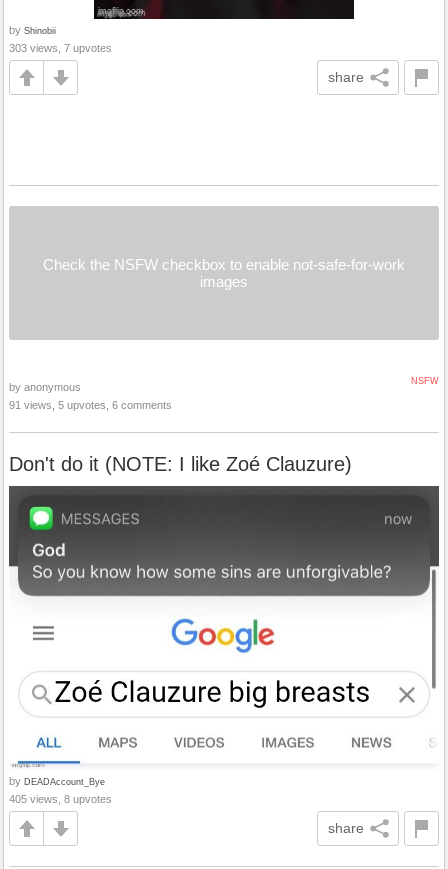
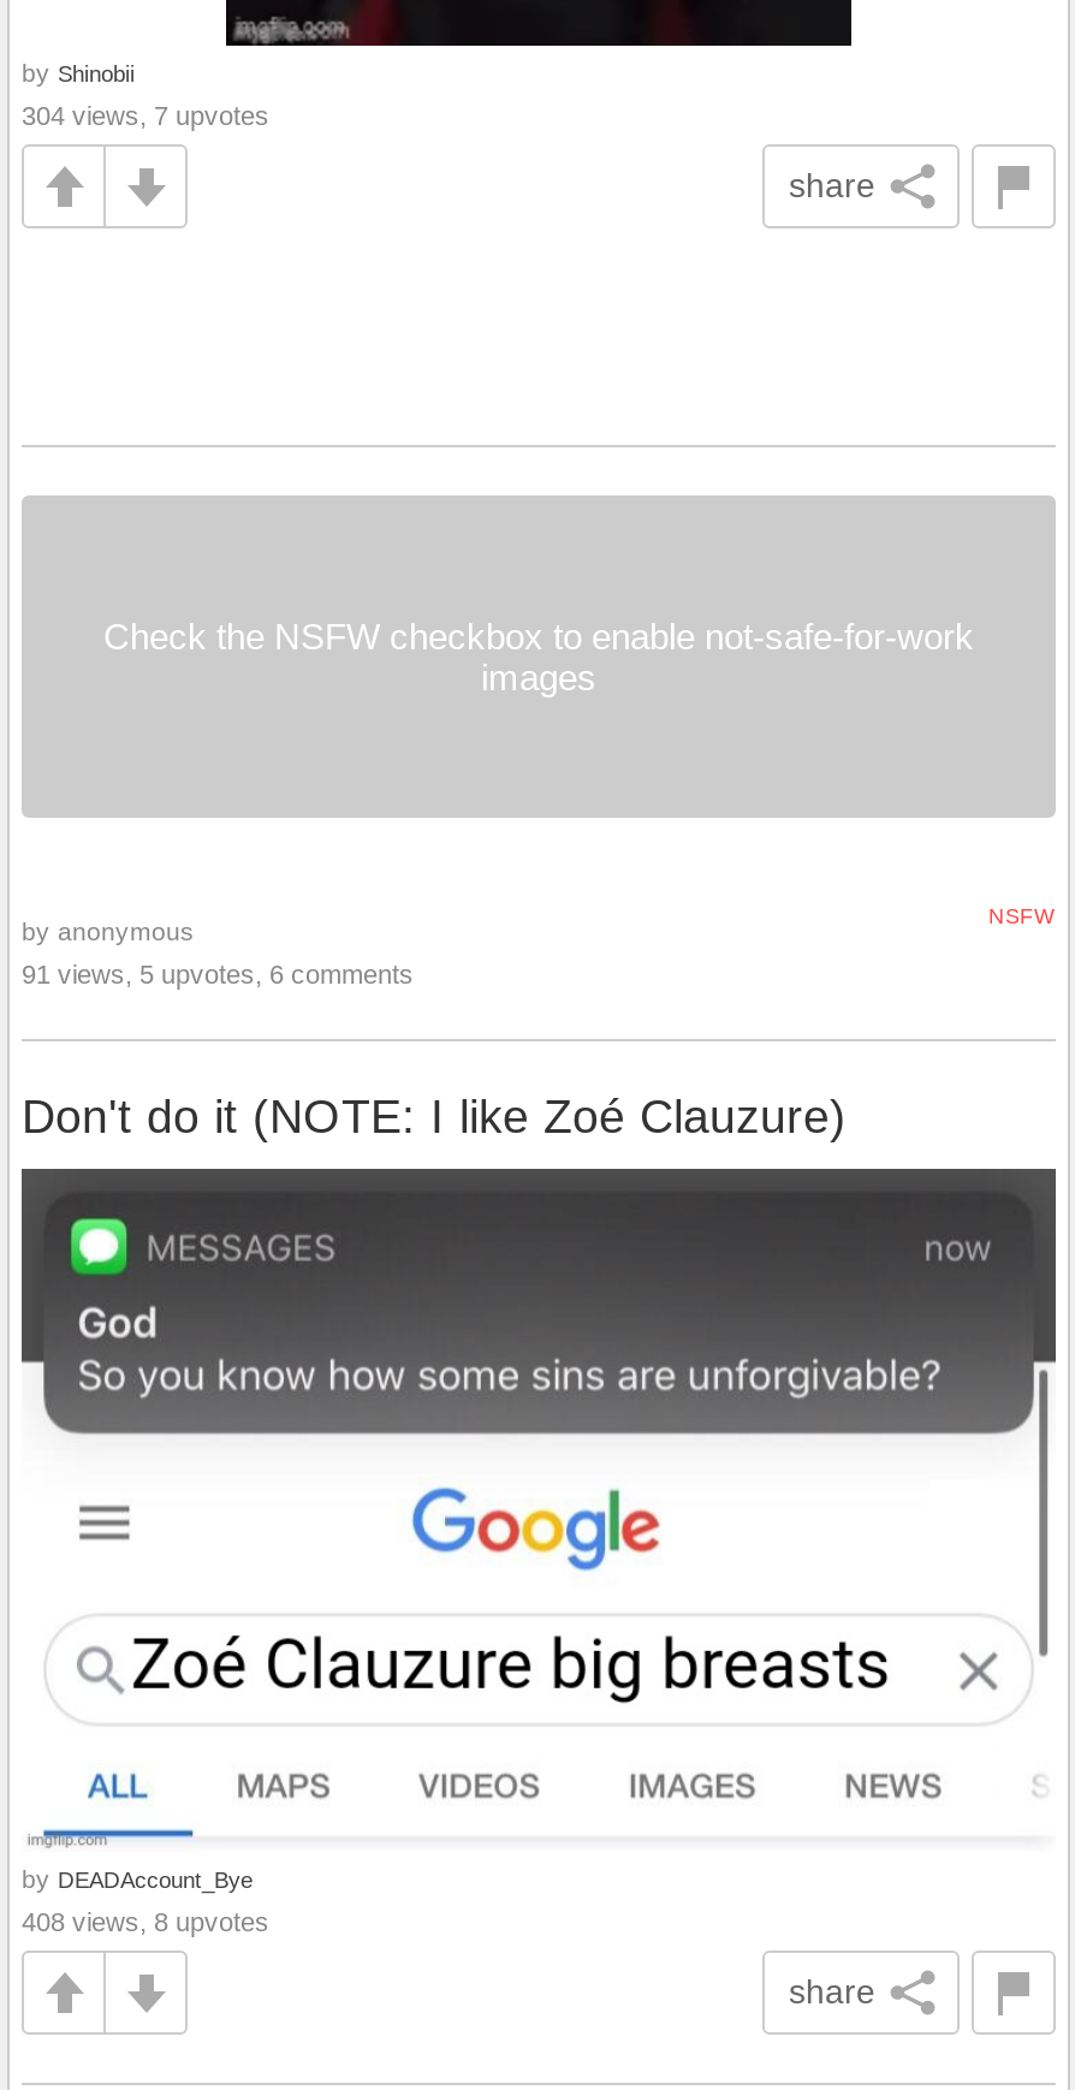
- 303 views, 7 upvotes
+ 304 views, 7 upvotes

- 405 views, 8 upvotes
+ 408 views, 8 upvotes
